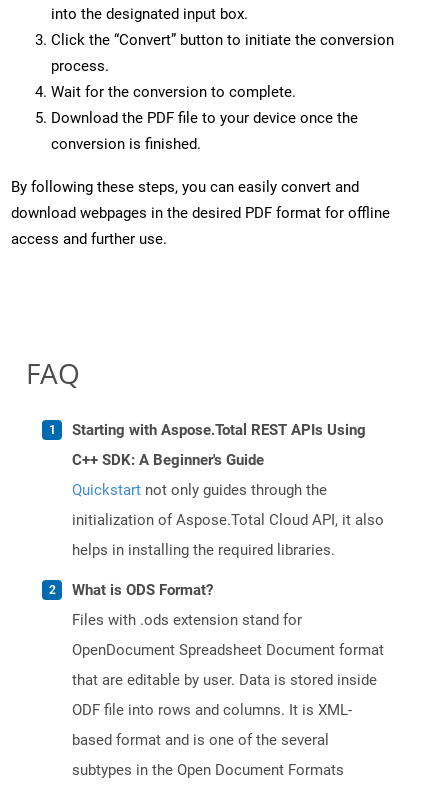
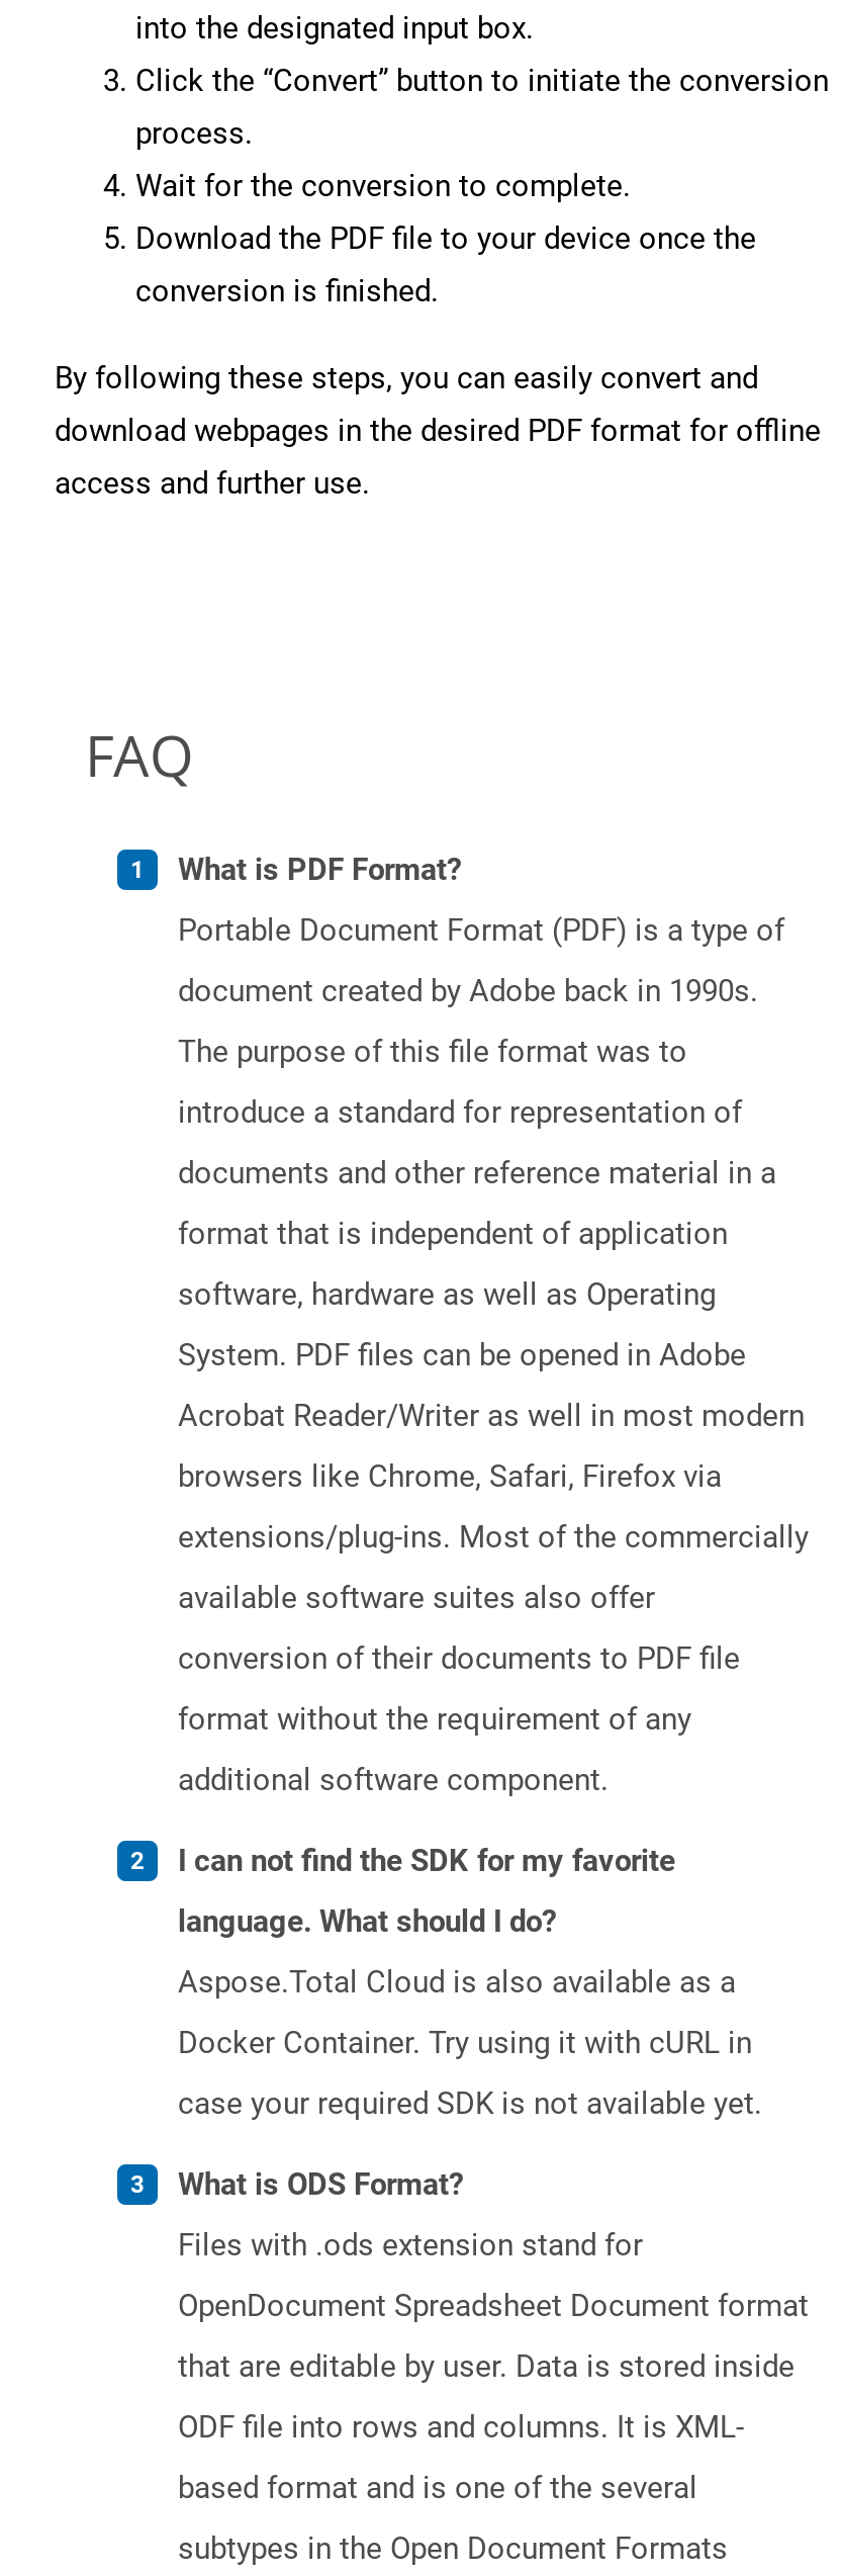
- Starting with Aspose.Total REST APIs Using
- C++ SDK: A Beginner's Guide
- Quickstart not only guides through the
- initialization of Aspose.Total Cloud API, it also
- helps in installing the required libraries.
+ What is PDF Format?
+ Portable Document Format (PDF) is a type of
+ document created by Adobe back in 1990s.
+ The purpose of this file format was to
+ introduce a standard for representation of
+ documents and other reference material in a
+ format that is independent of application
+ software, hardware as well as Operating
+ System. PDF files can be opened in Adobe
+ Acrobat Reader/Writer as well in most modern
+ browsers like Chrome, Safari, Firefox via
+ extensions/plug-ins. Most of the commercially
+ available software suites also offer
+ conversion of their documents to PDF file
+ format without the requirement of any
+ additional software component.
+ I can not find the SDK for my favorite
+ language. What should I do?
+ Aspose.Total Cloud is also available as a
+ Docker Container. Try using it with cURL in
+ case your required SDK is not available yet.
